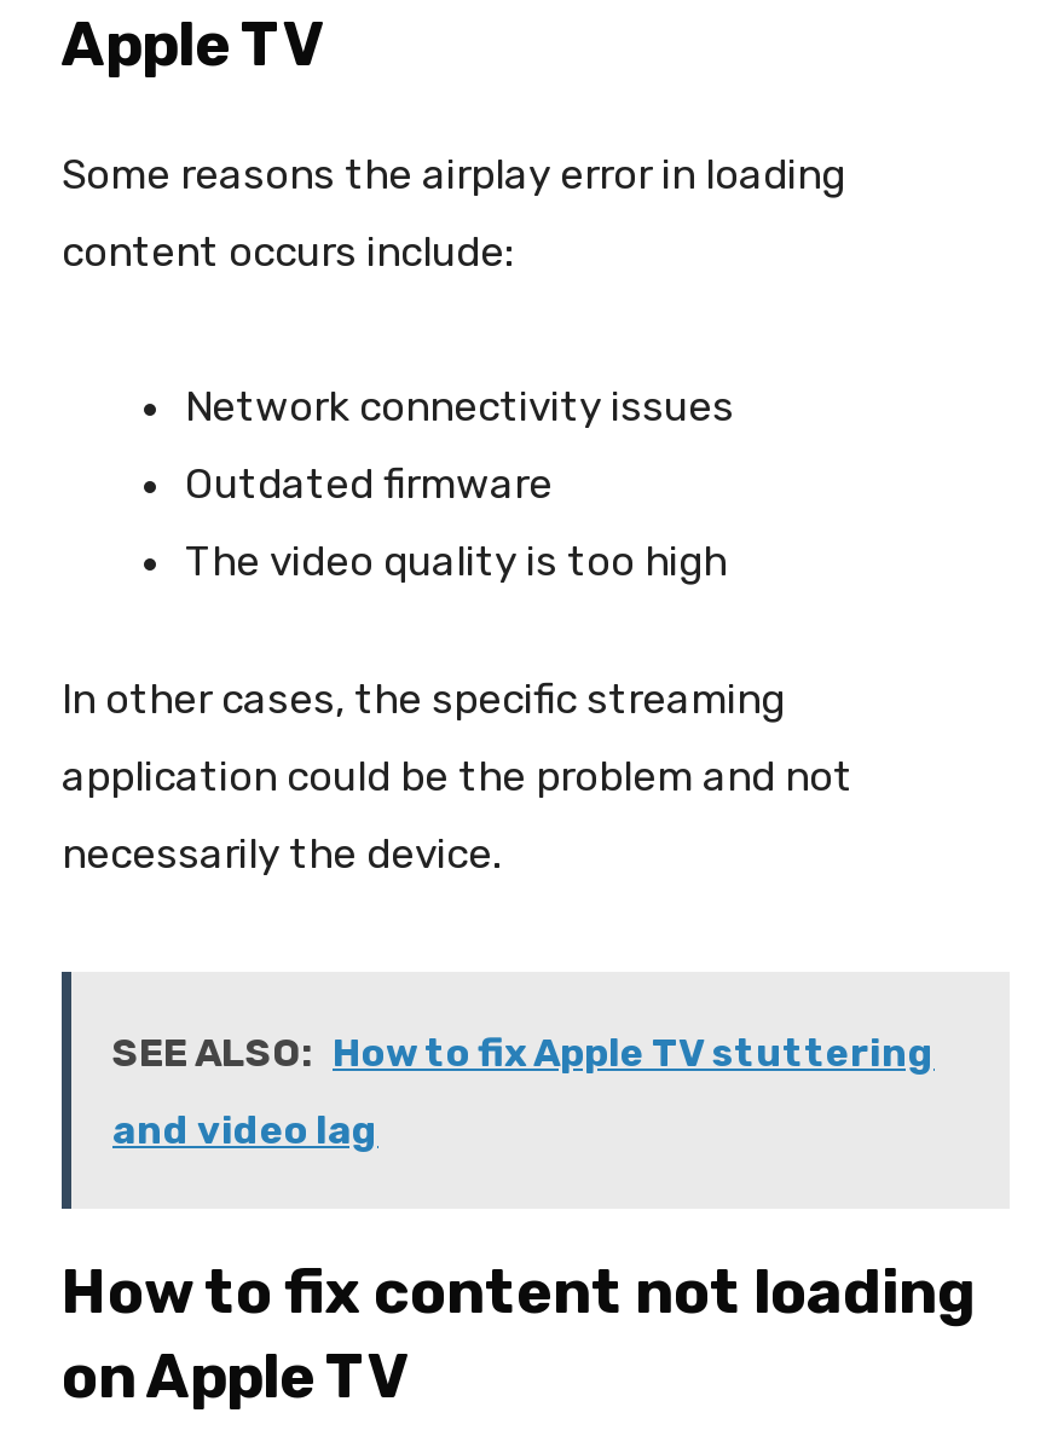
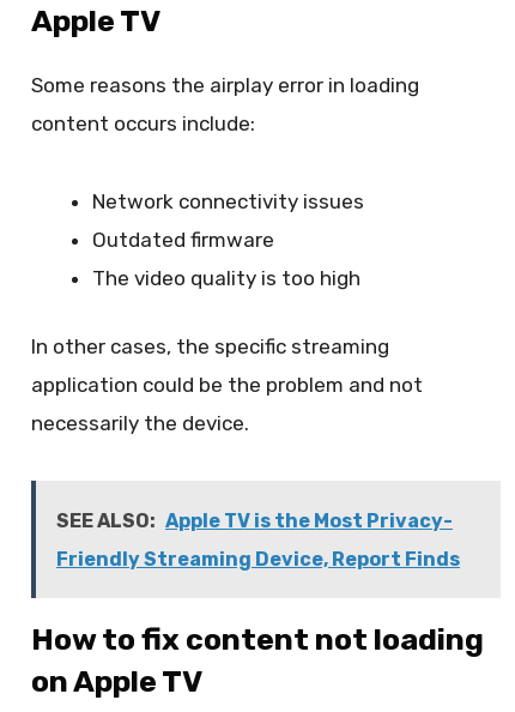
- SEE ALSO: How to fix Apple TV stuttering
+ SEE ALSO: Apple TV is the Most Privacy-

- and video lag
+ Friendly Streaming Device, Report Finds
